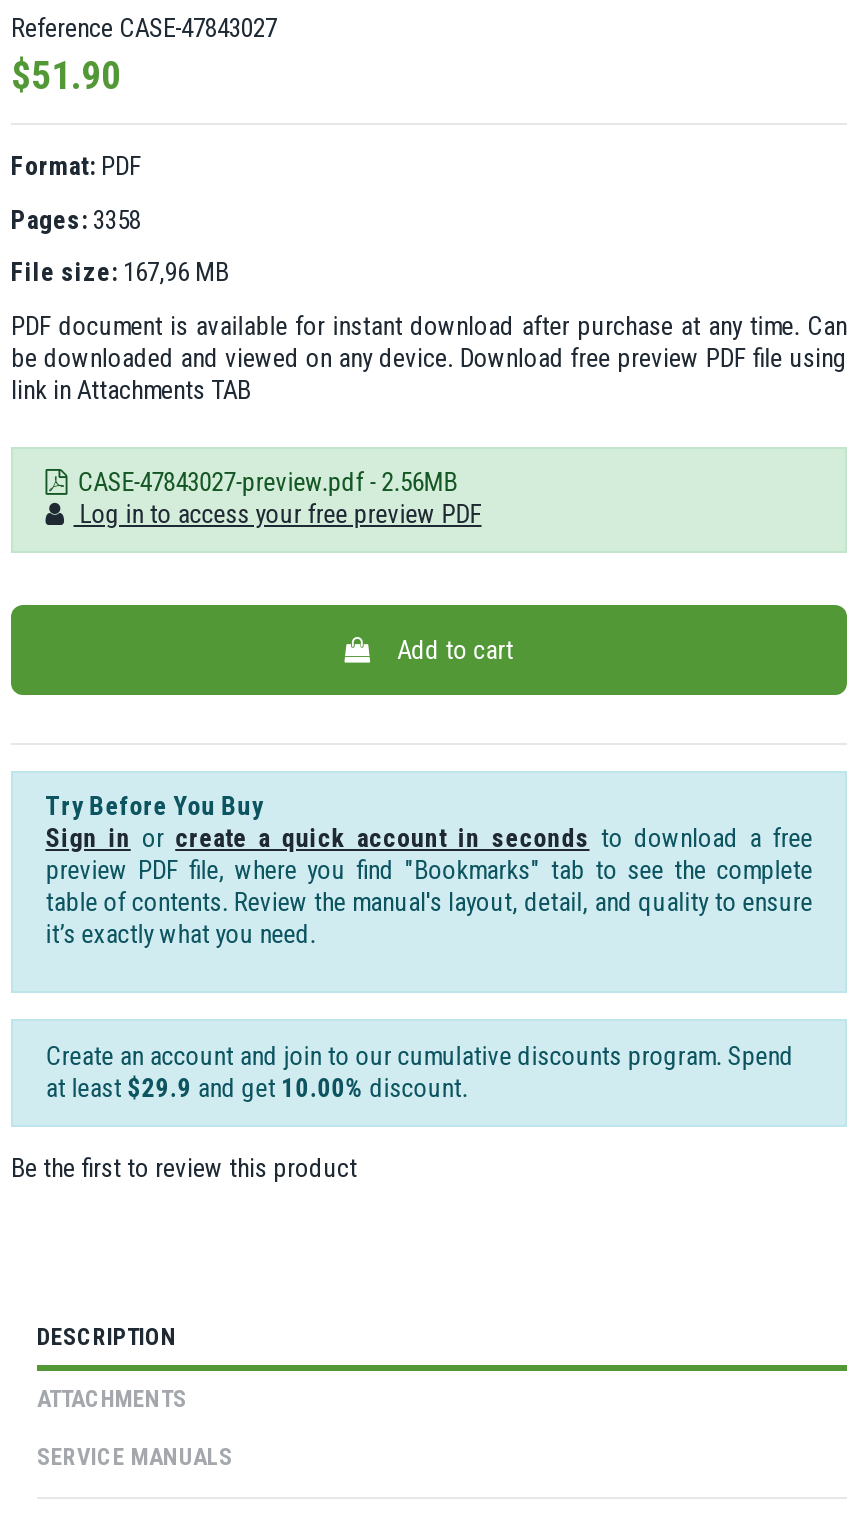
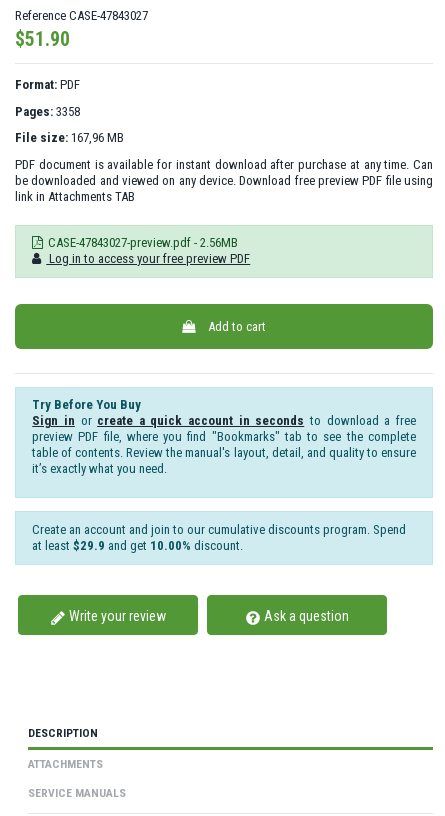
- Be the first to review this product
+ Write your review
+ Ask a question
